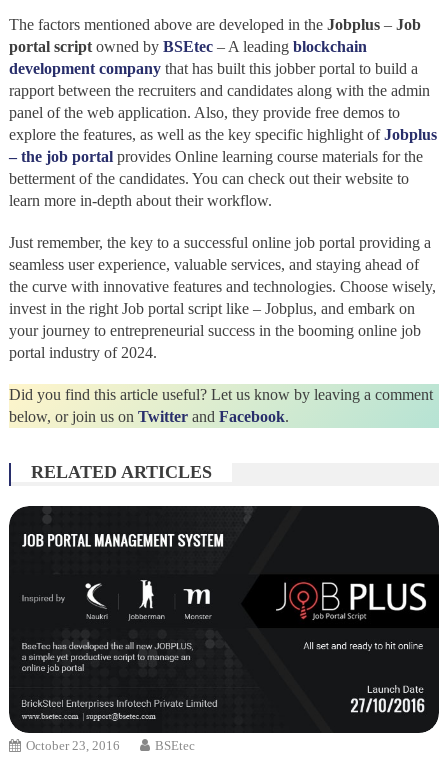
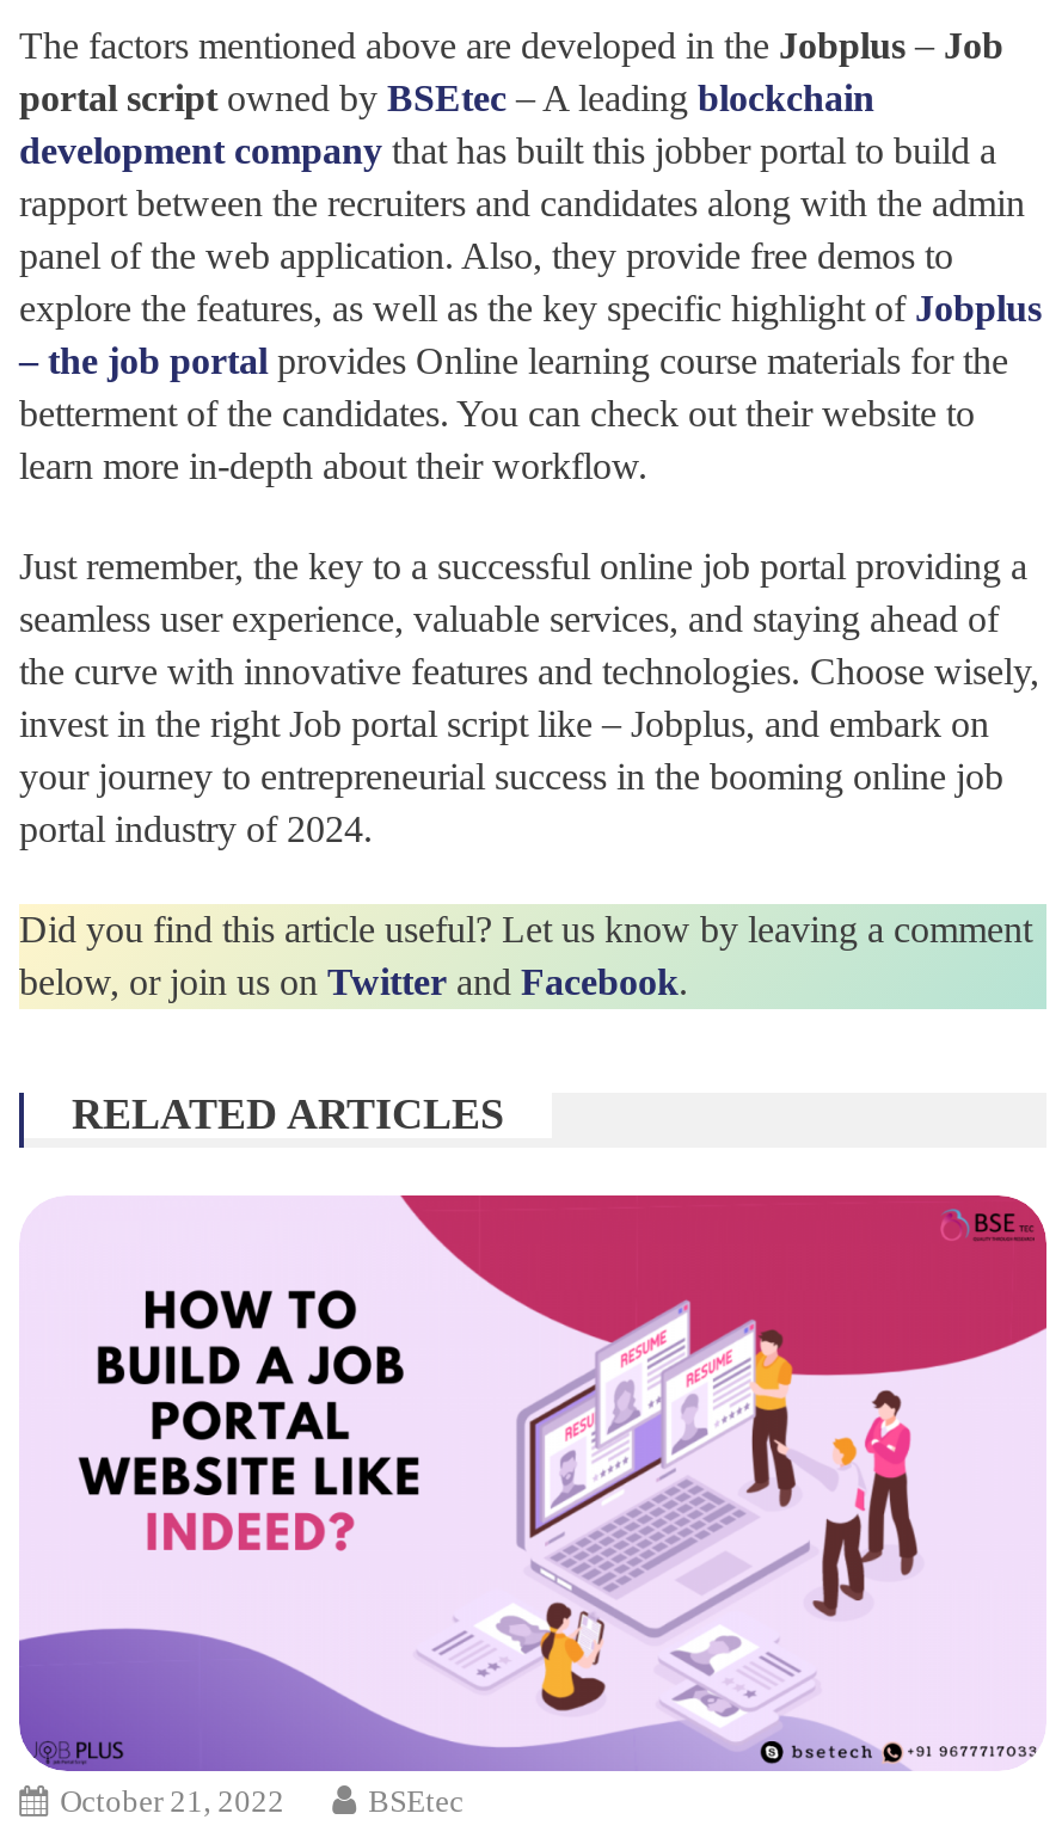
- [image]
- October 23, 2016
+ [image]
+ October 21, 2022
